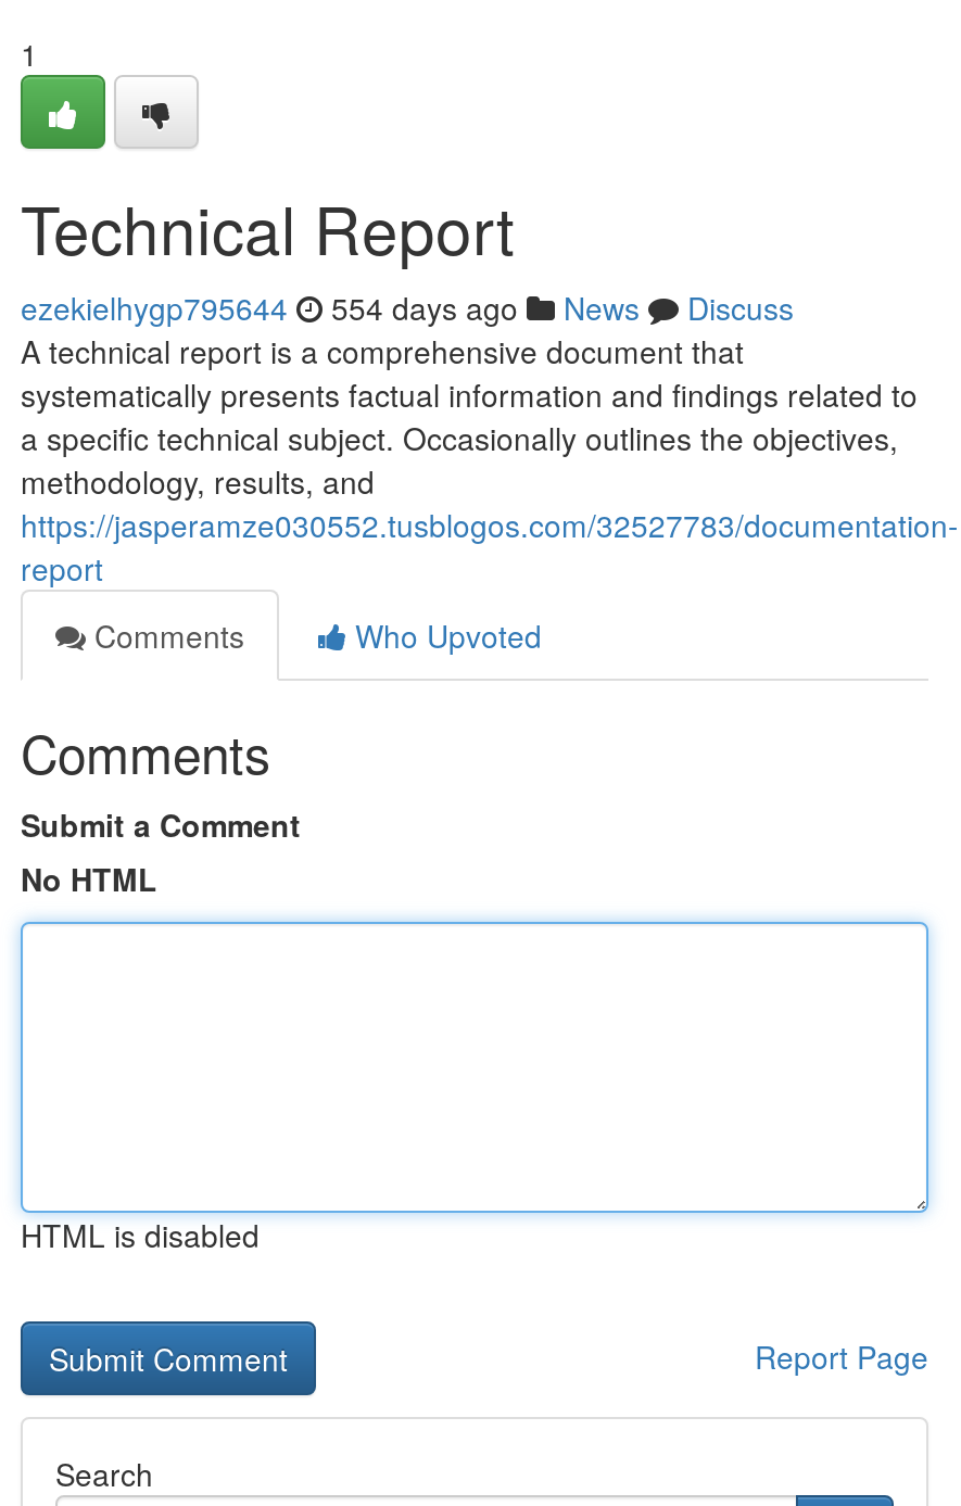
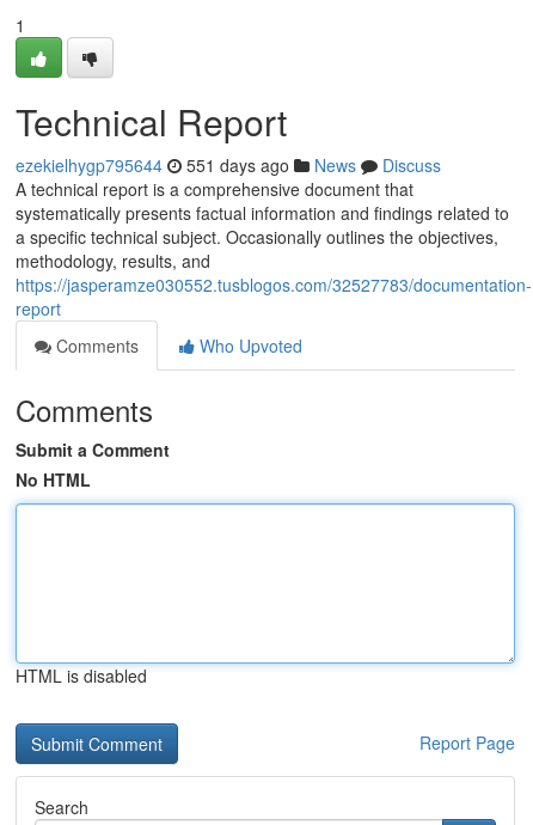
- ezekielhygp795644 554 days ago News Discuss
+ ezekielhygp795644 551 days ago News Discuss
